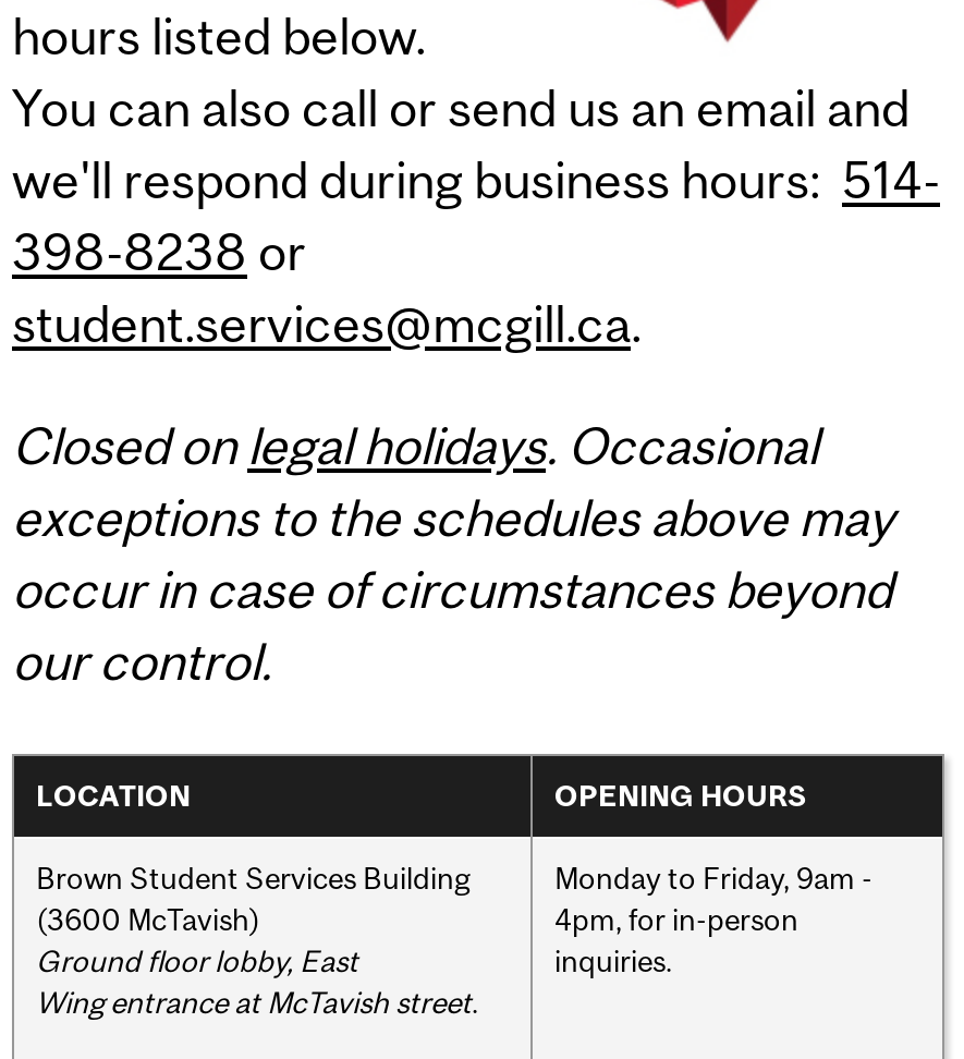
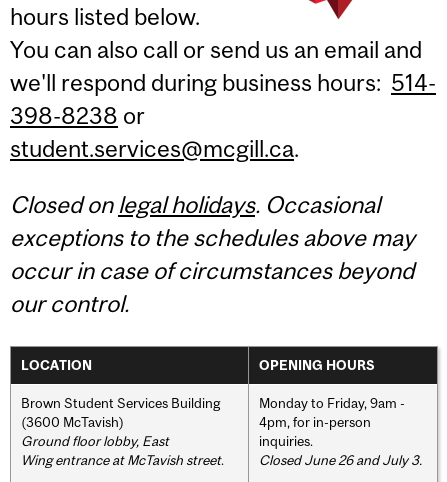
+ Closed June 26 and July 3.
